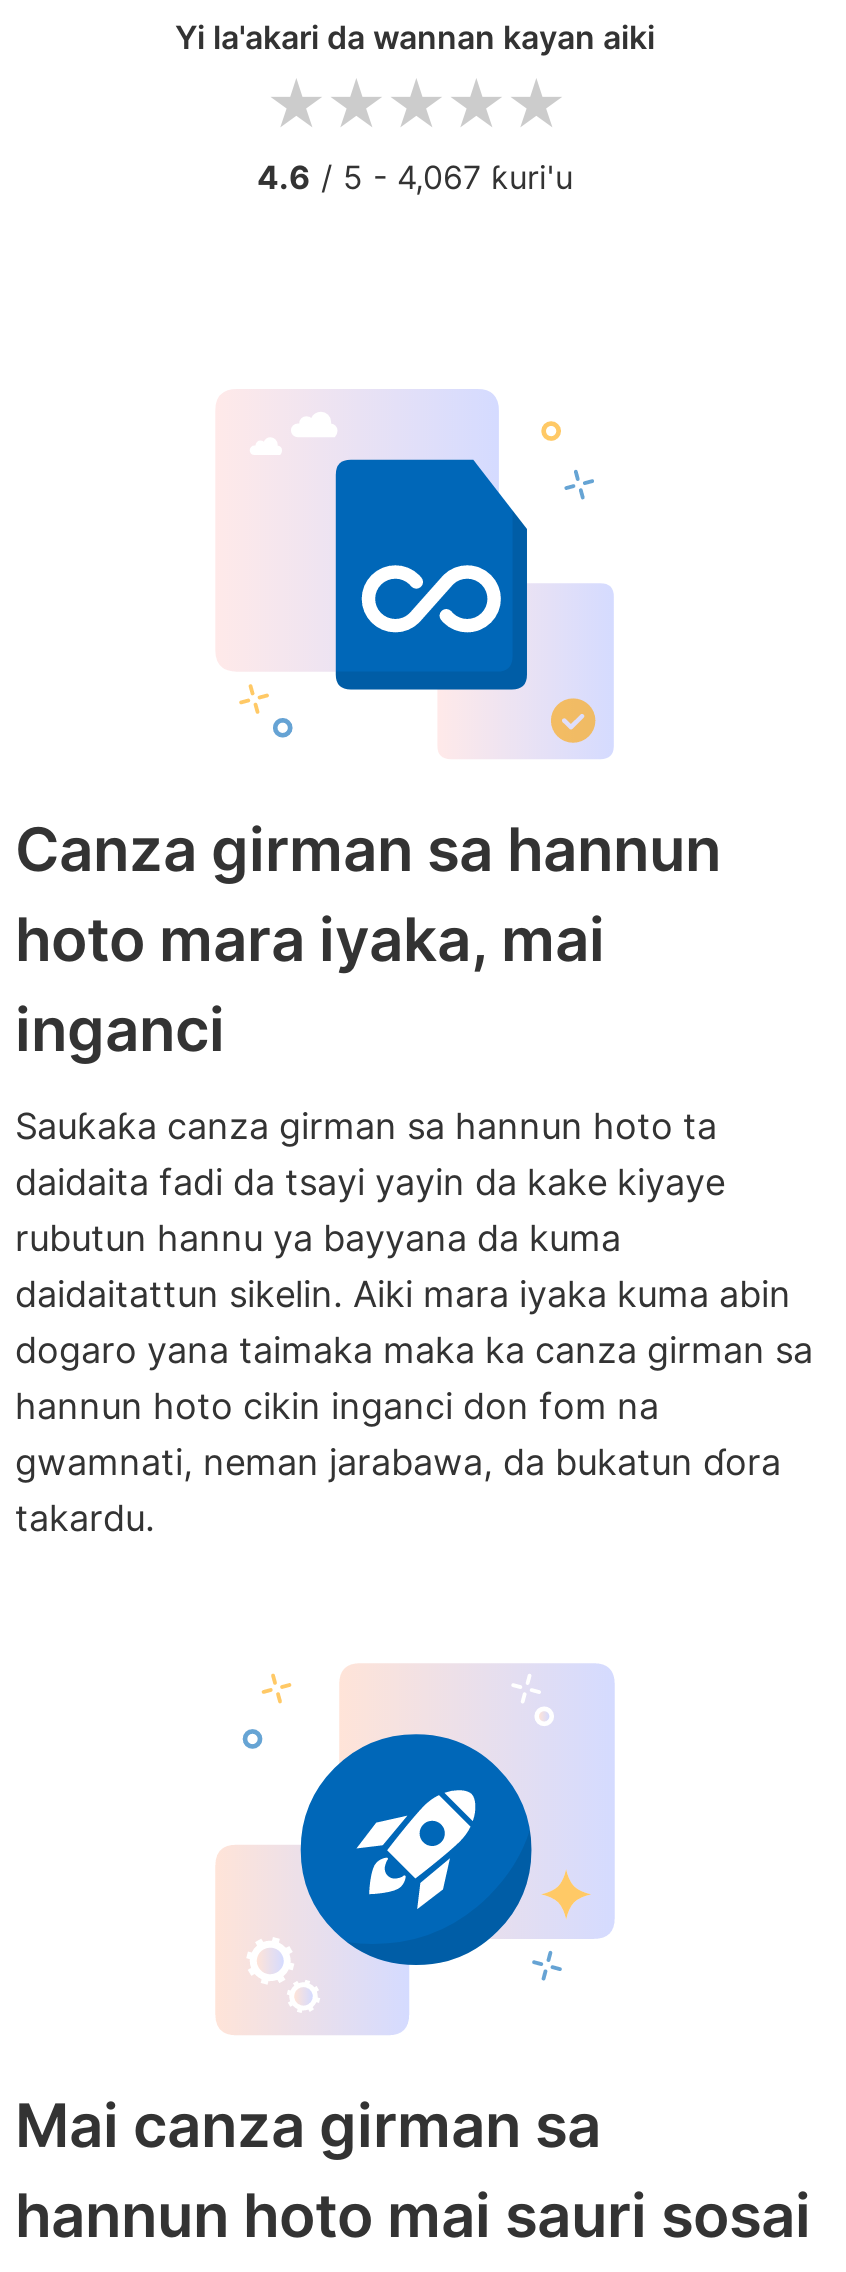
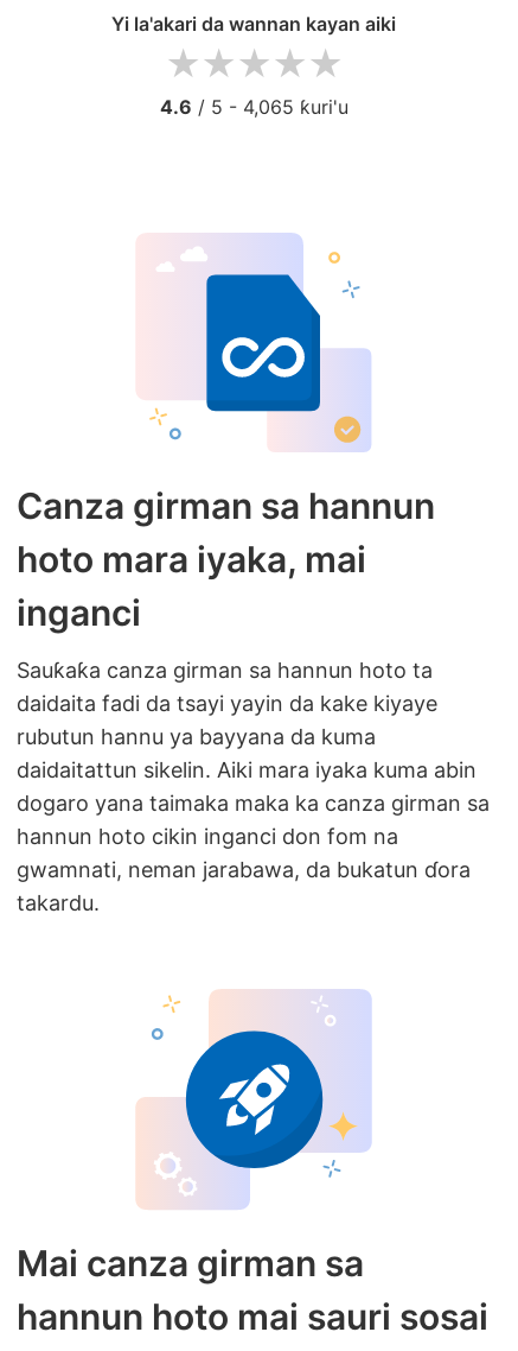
- 4.6 / 5 - 4,067 ƙuri'u
+ 4.6 / 5 - 4,065 ƙuri'u
